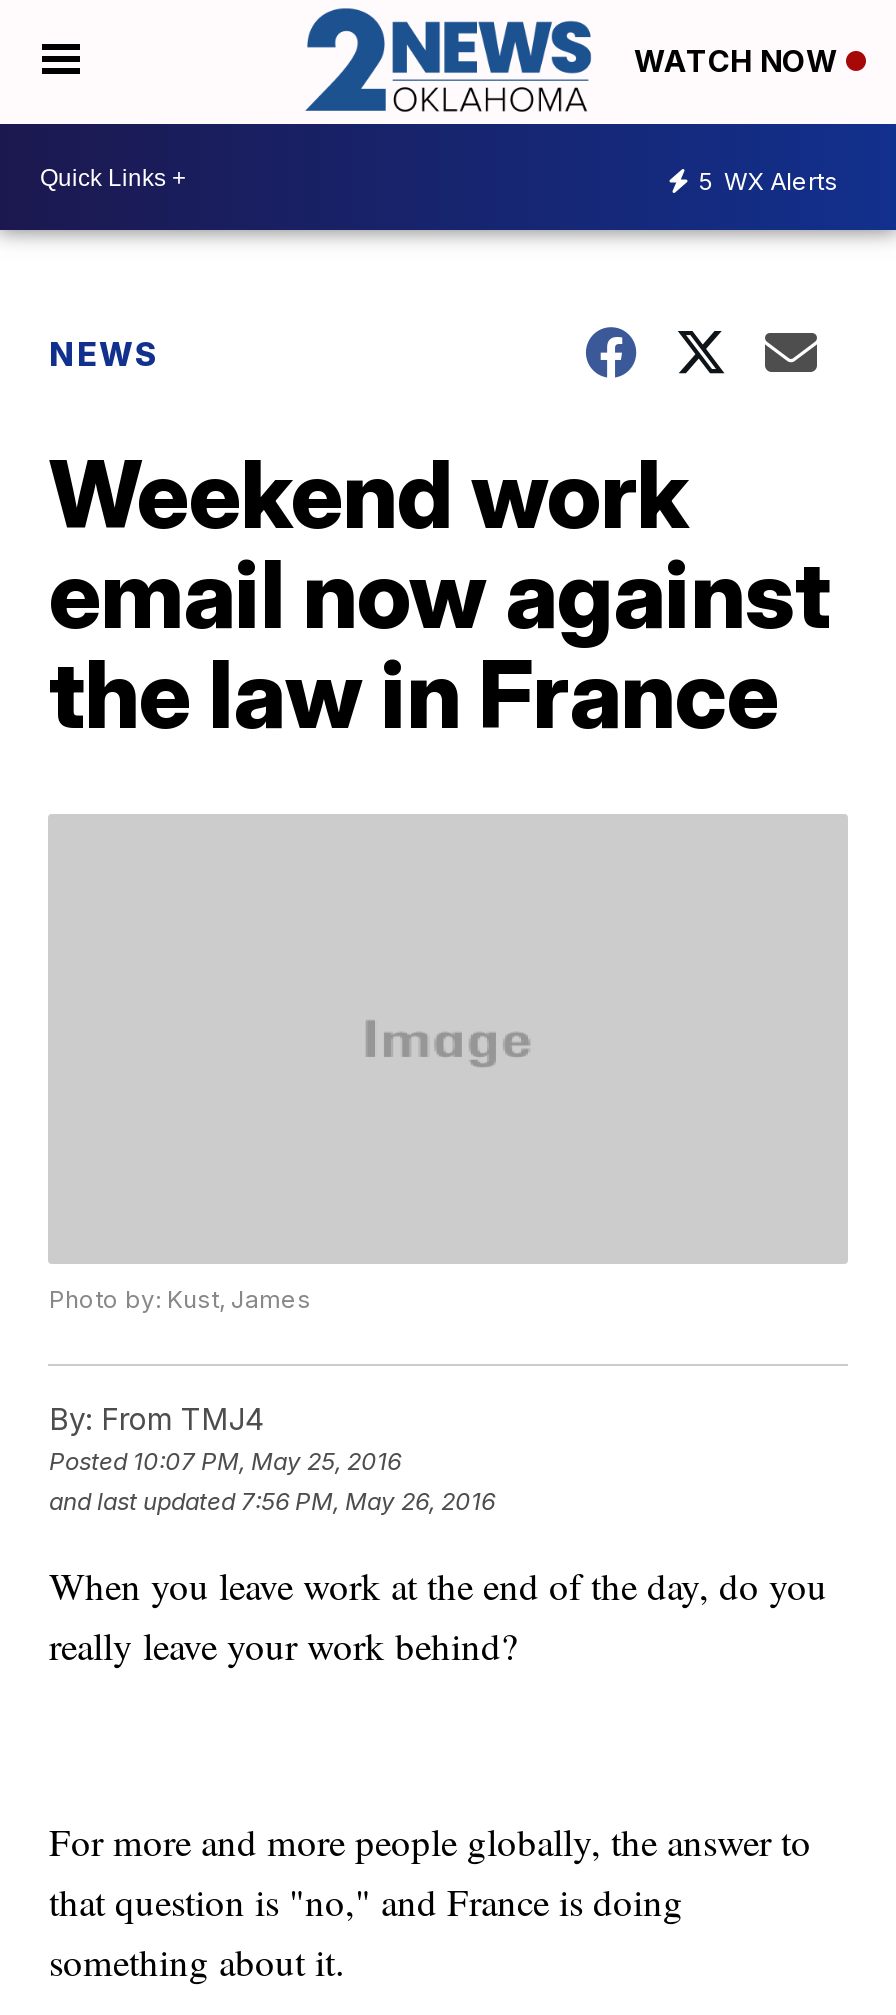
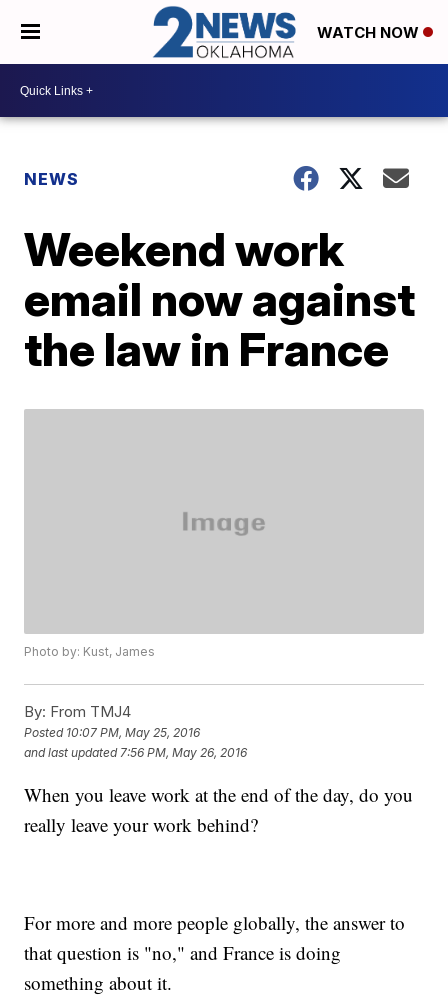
- 5 WX Alerts
